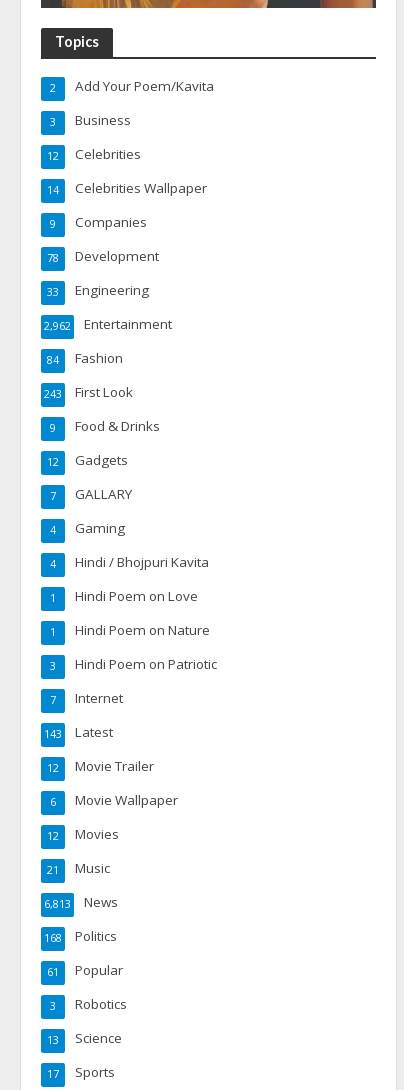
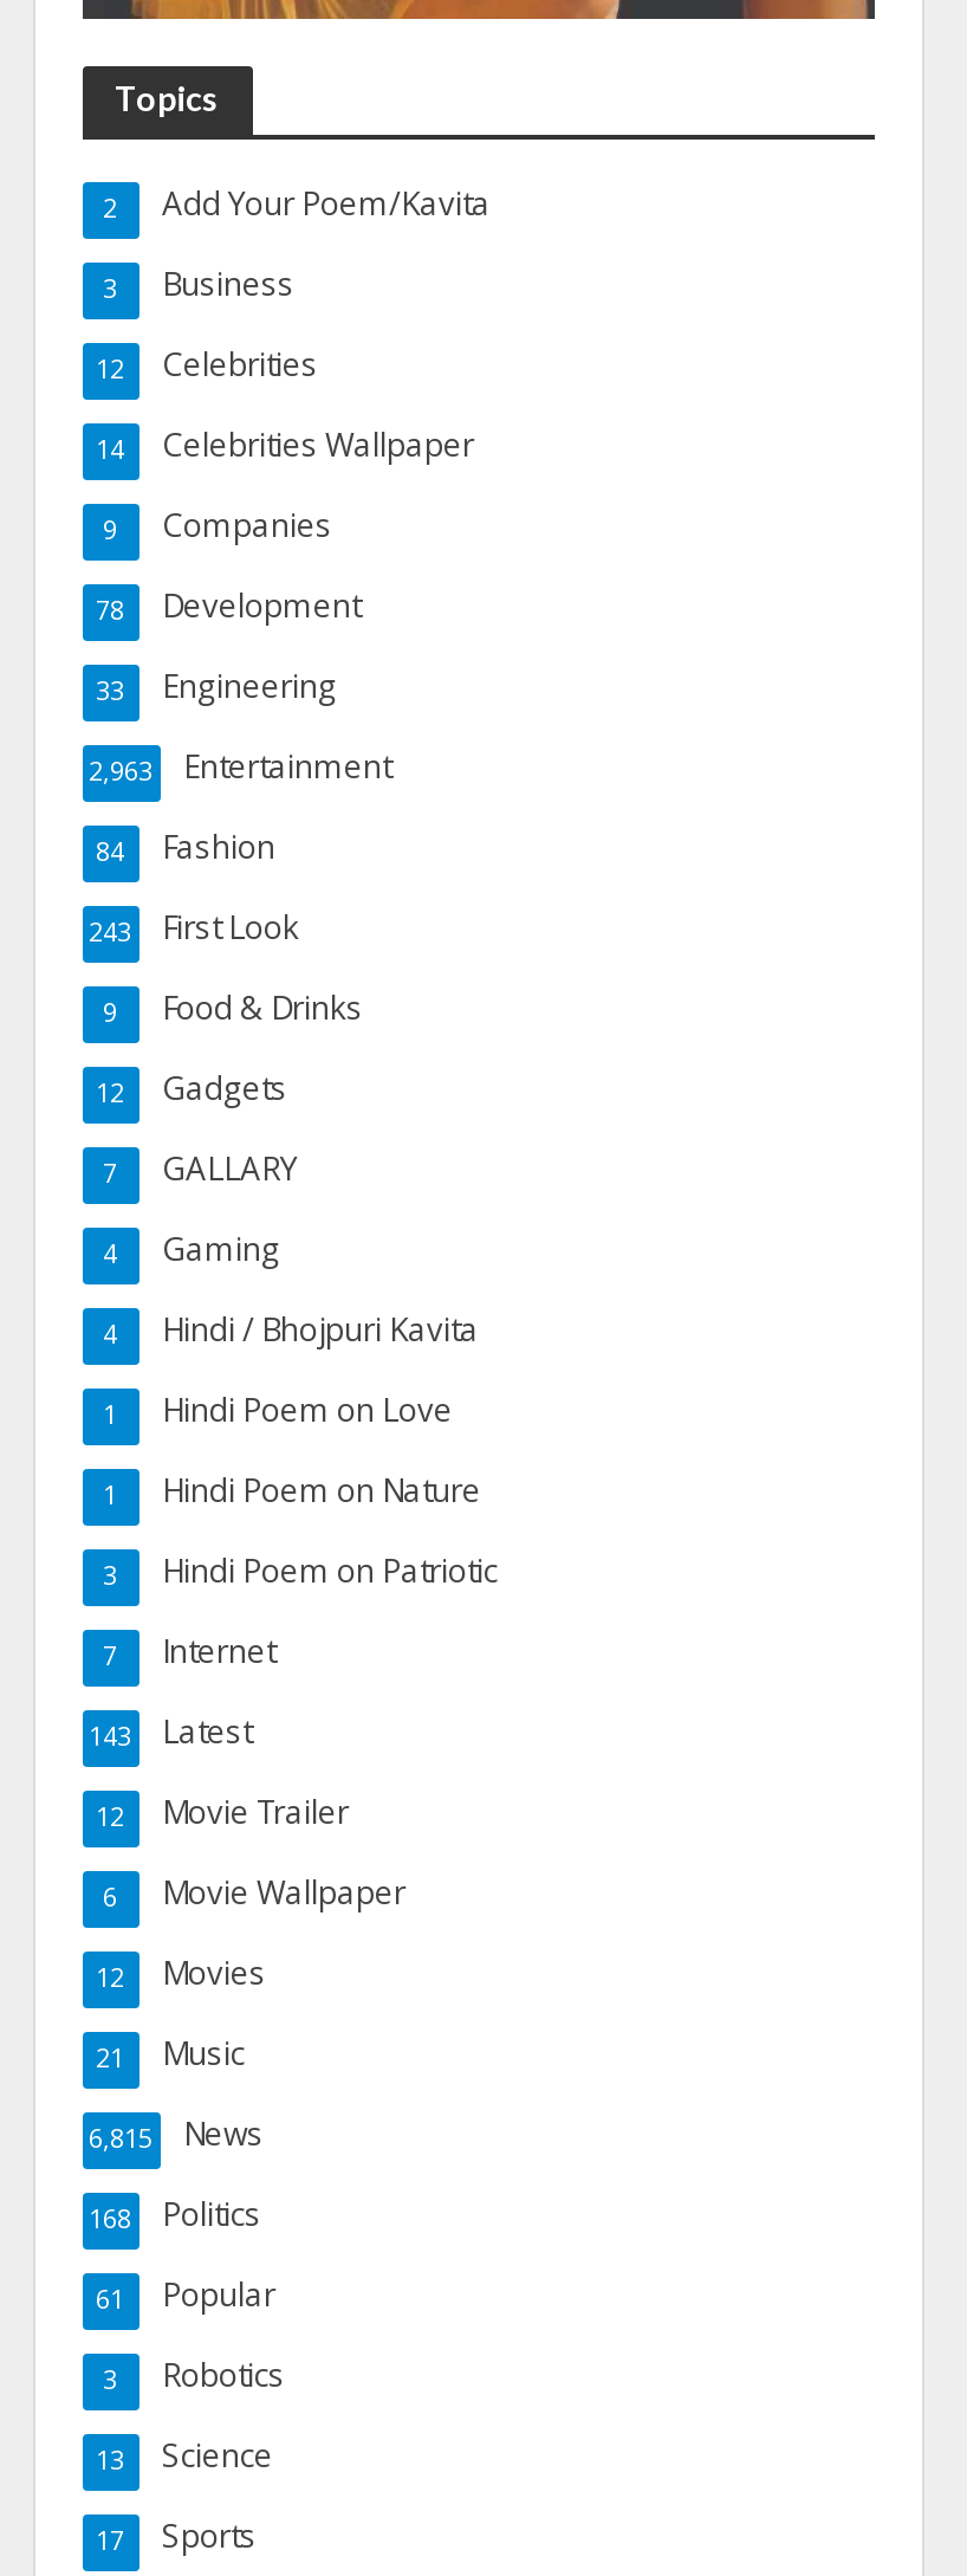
- 2,962 Entertainment
+ 2,963 Entertainment

- 6,813 News
+ 6,815 News
